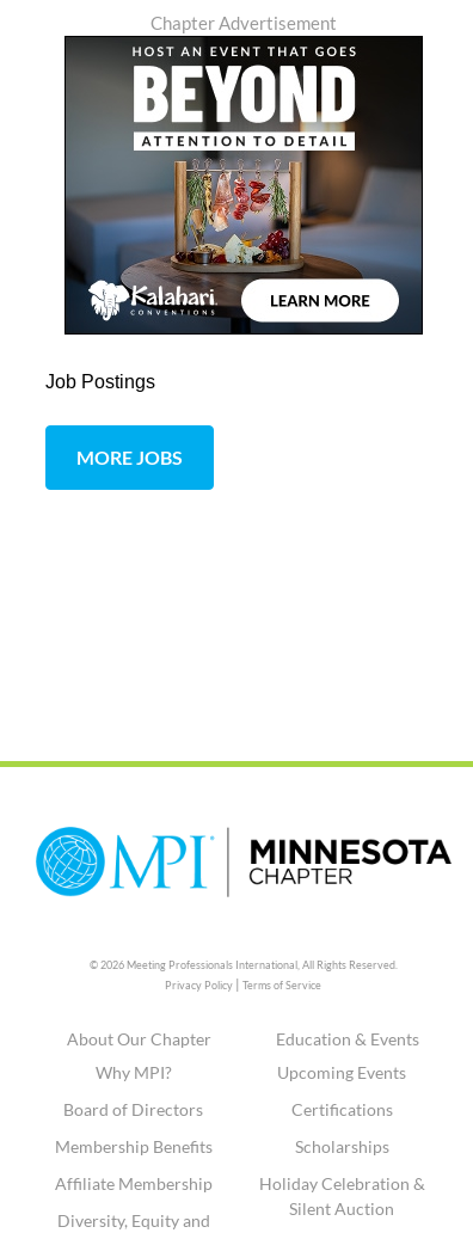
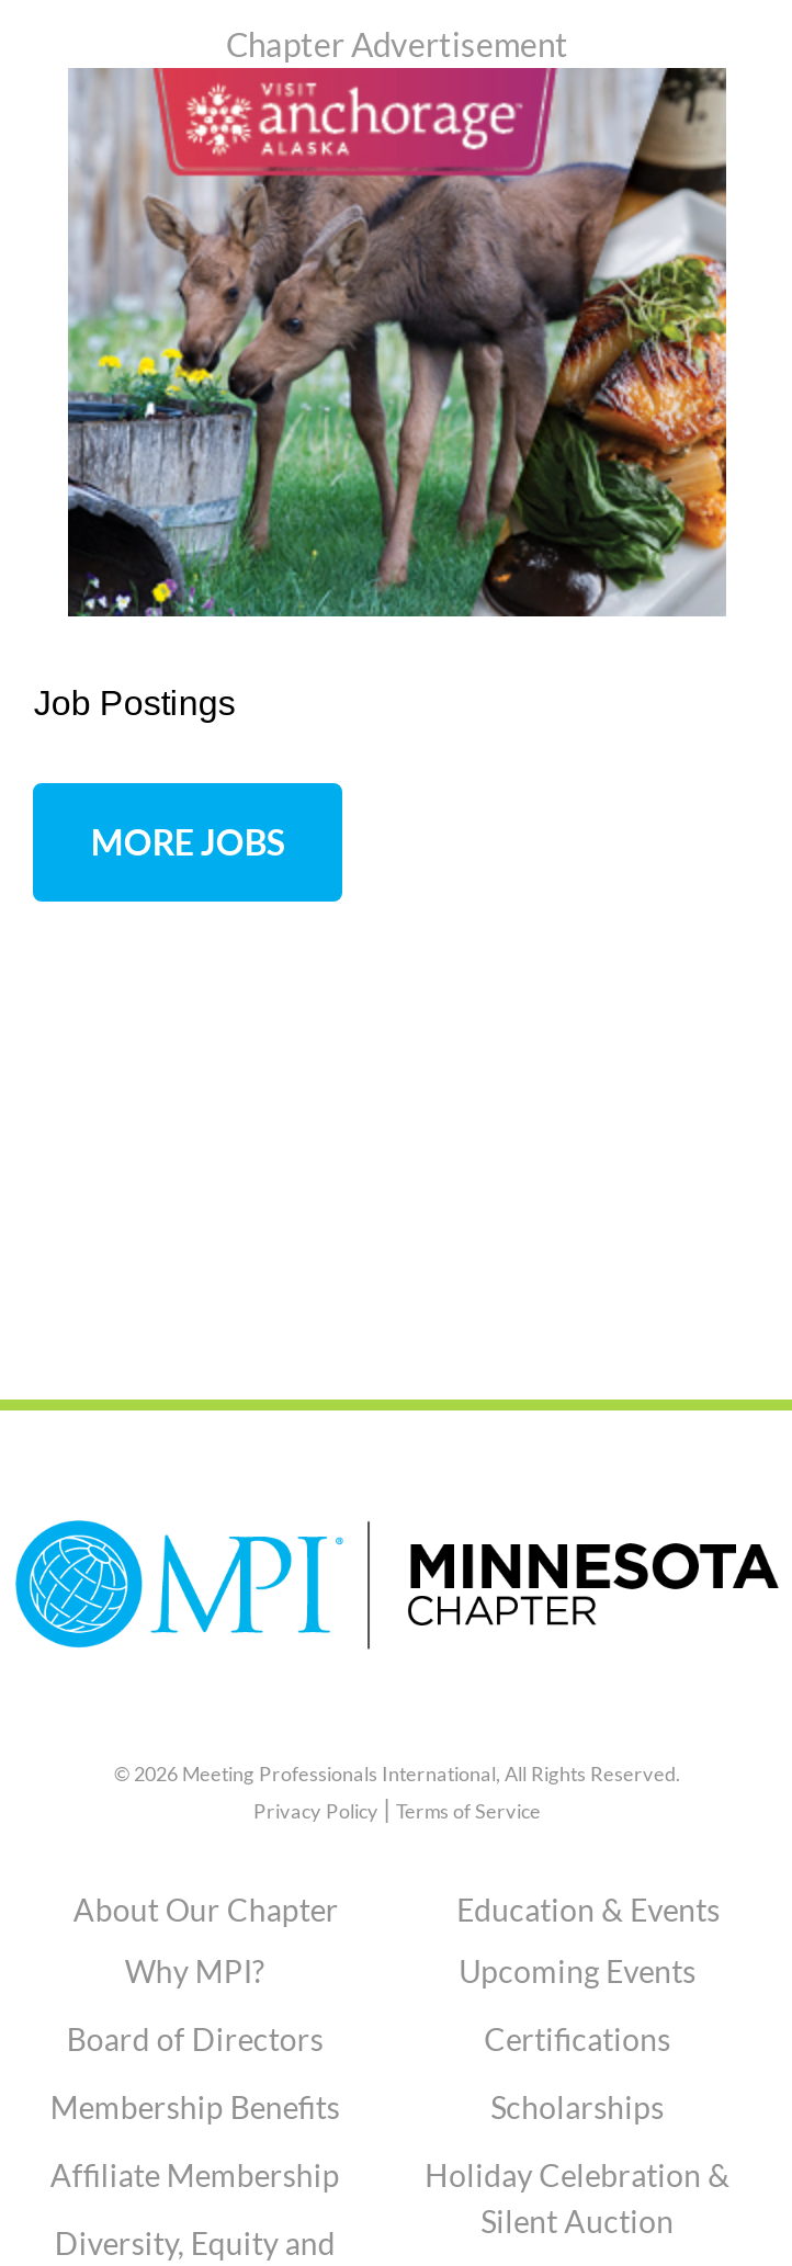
- [image]
+ [image]
